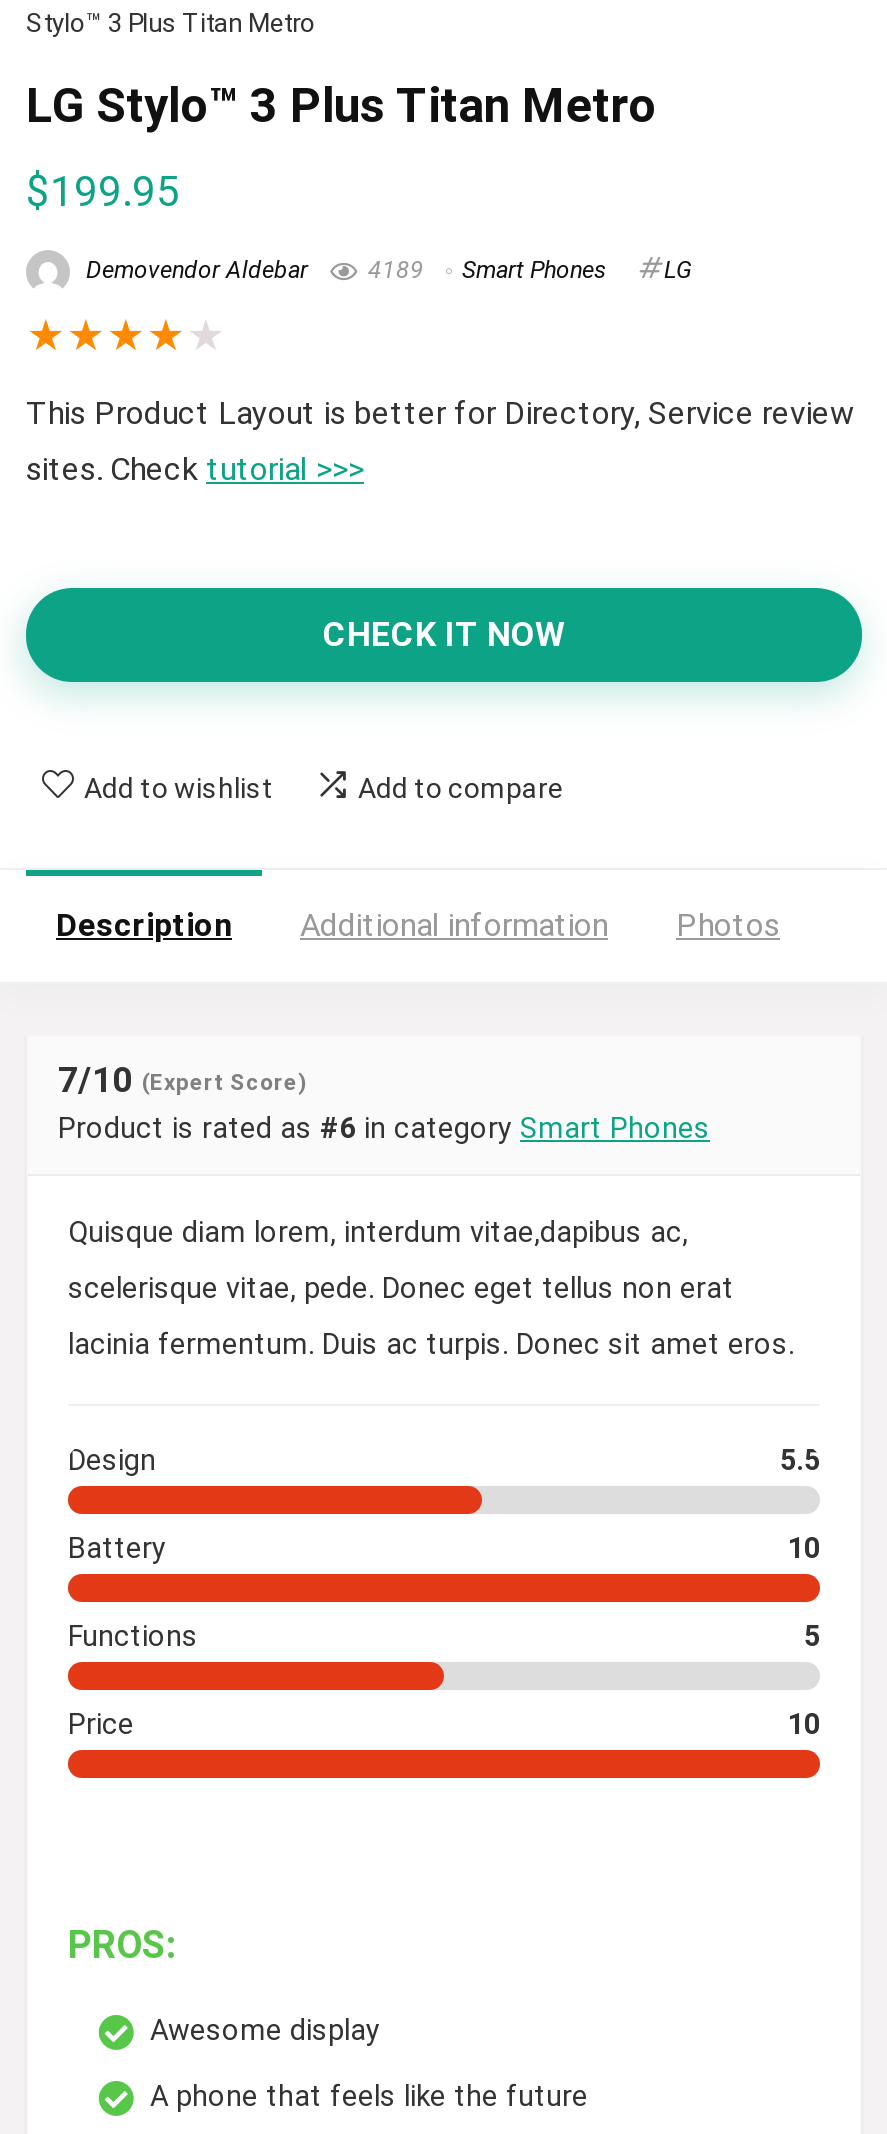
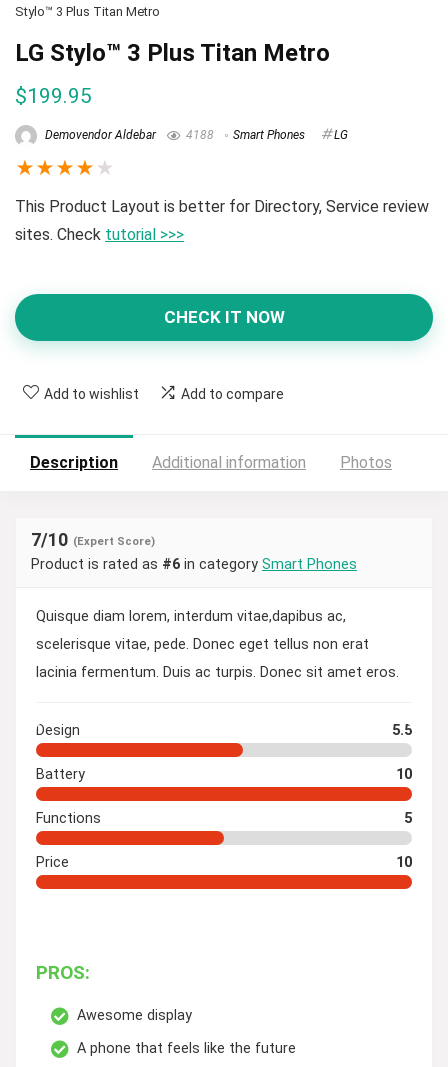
- 4189 Smart Phones
+ 4188 Smart Phones
